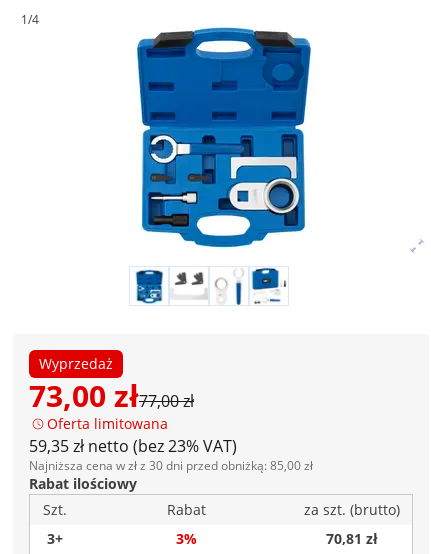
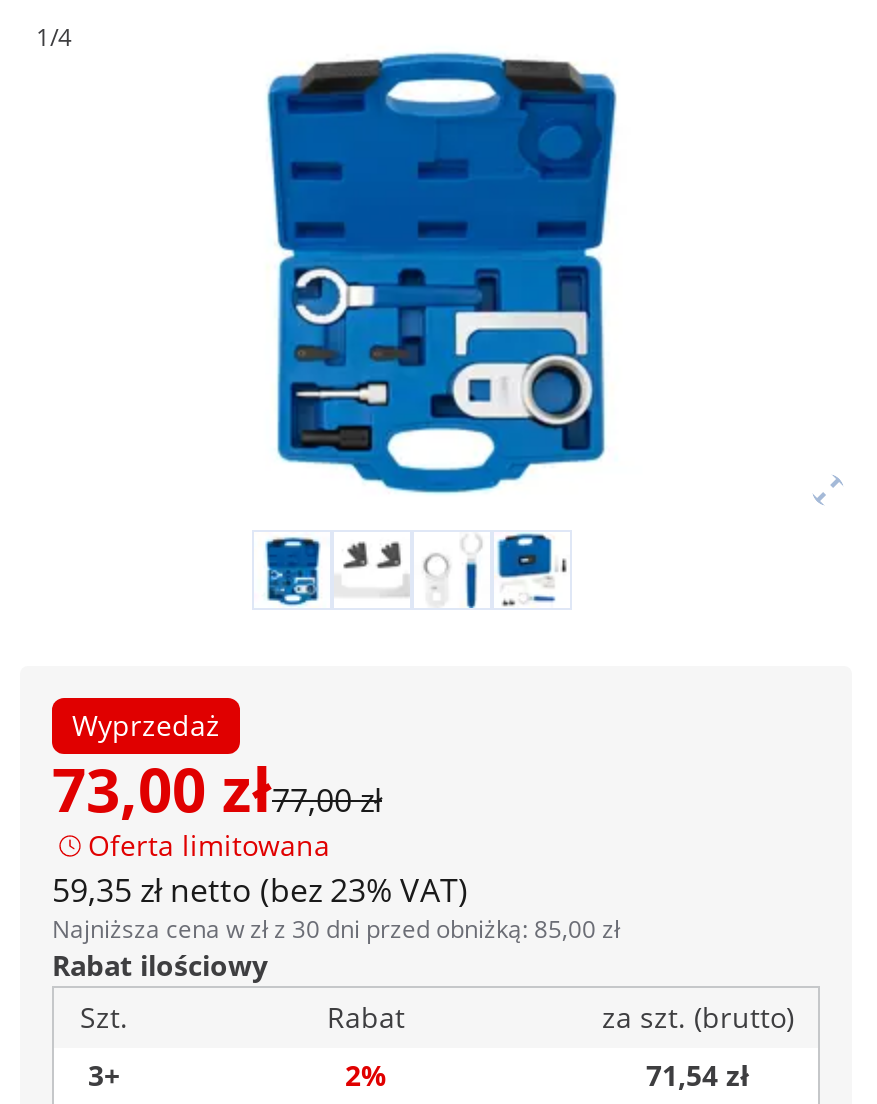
- 3%
+ 2%

- 70,81 zł
+ 71,54 zł
